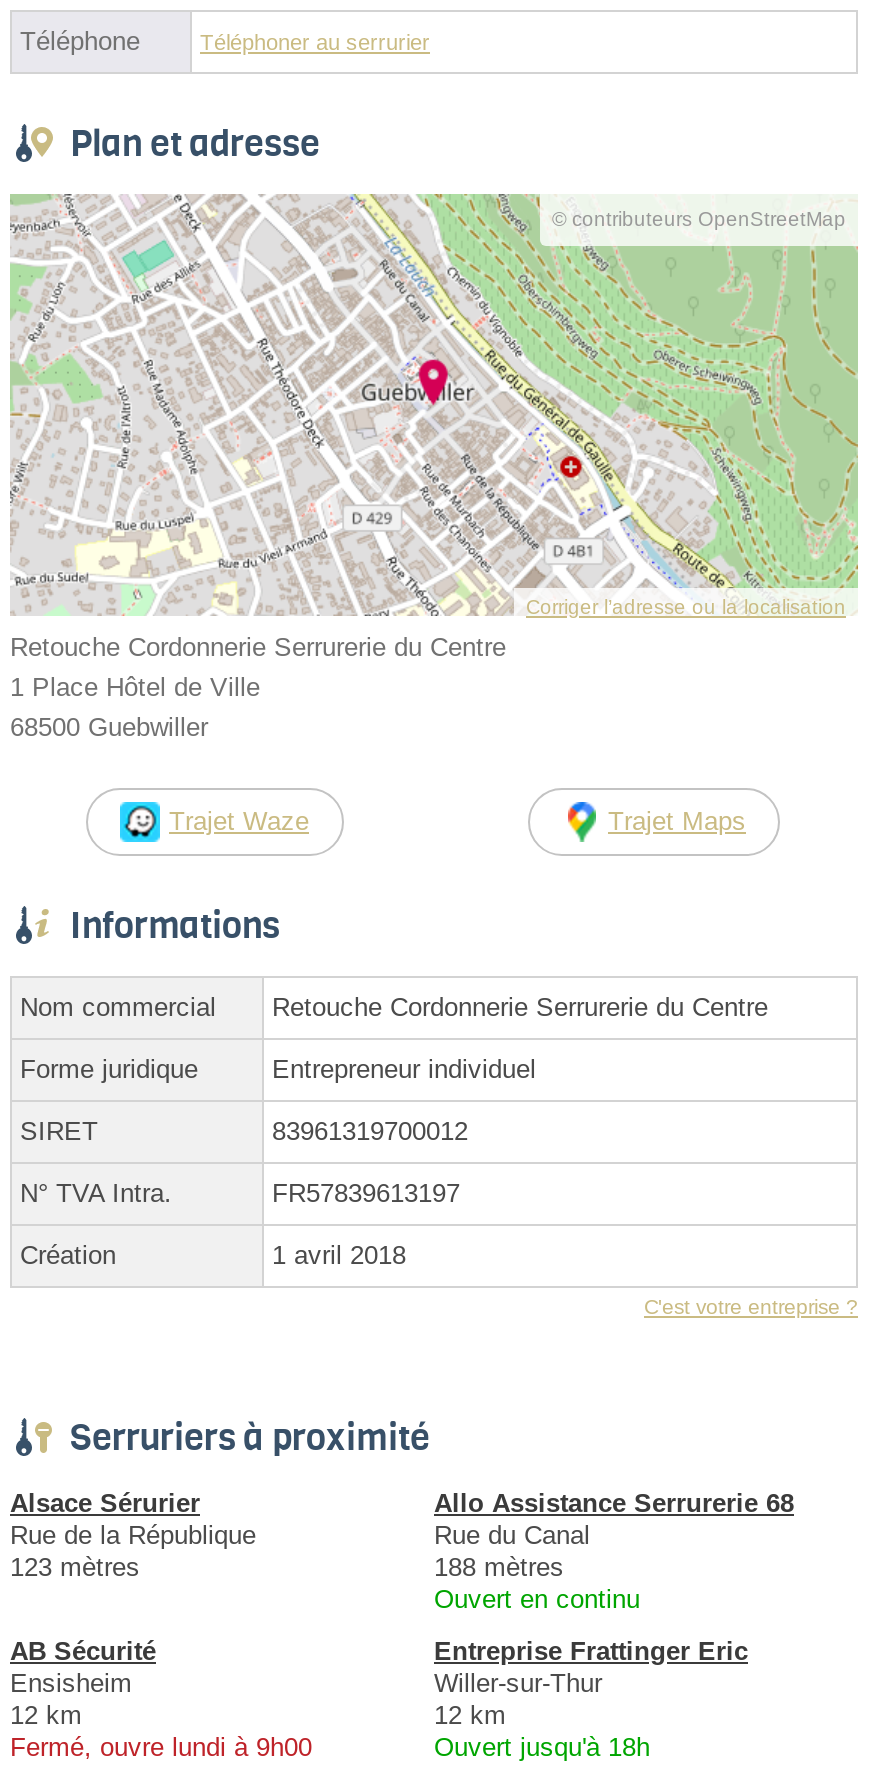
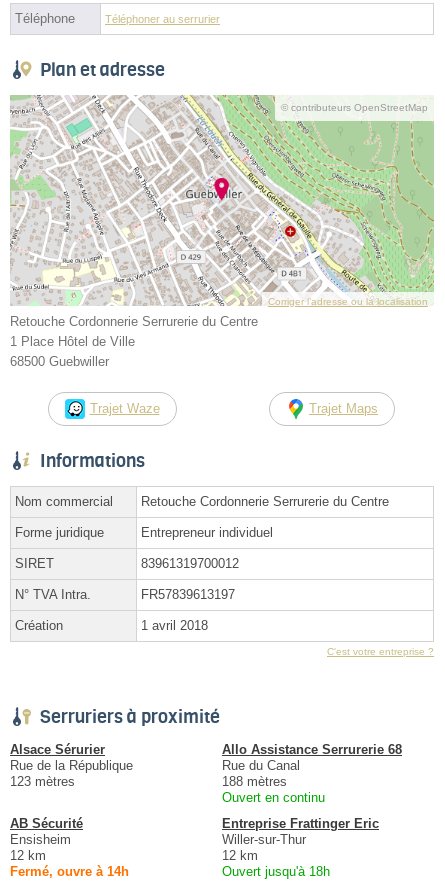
- Fermé, ouvre lundi à 9h00
+ Fermé, ouvre à 14h
